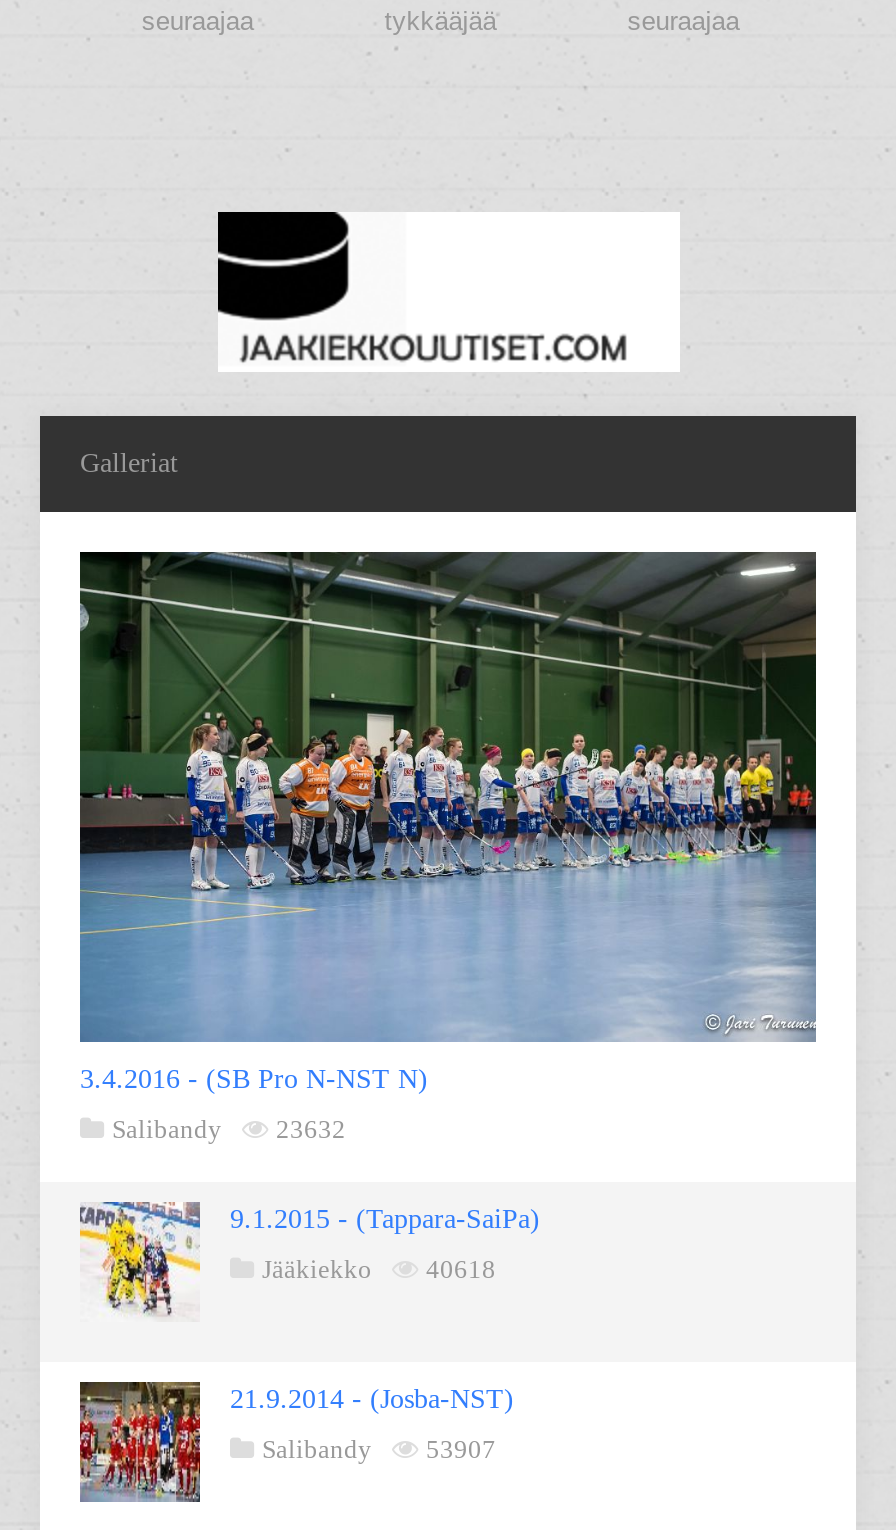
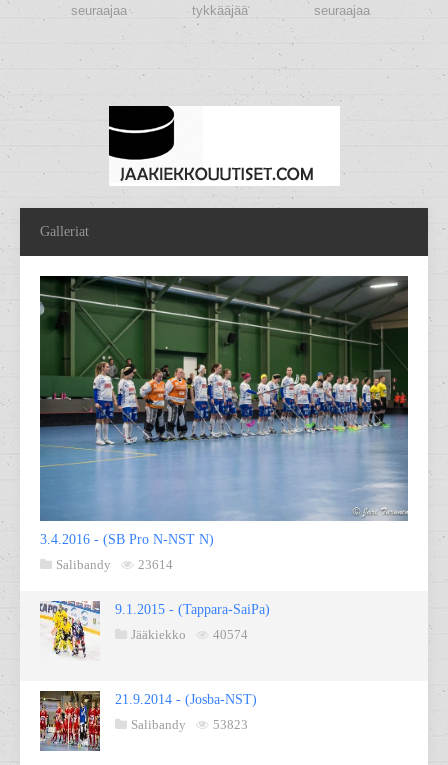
- Salibandy 23632
+ Salibandy 23614

- Jääkiekko 40618
+ Jääkiekko 40574

- Salibandy 53907
+ Salibandy 53823
